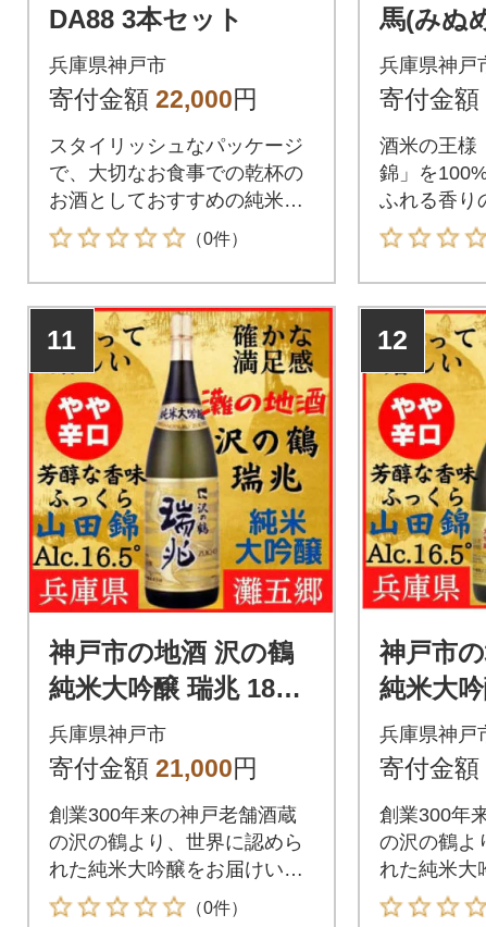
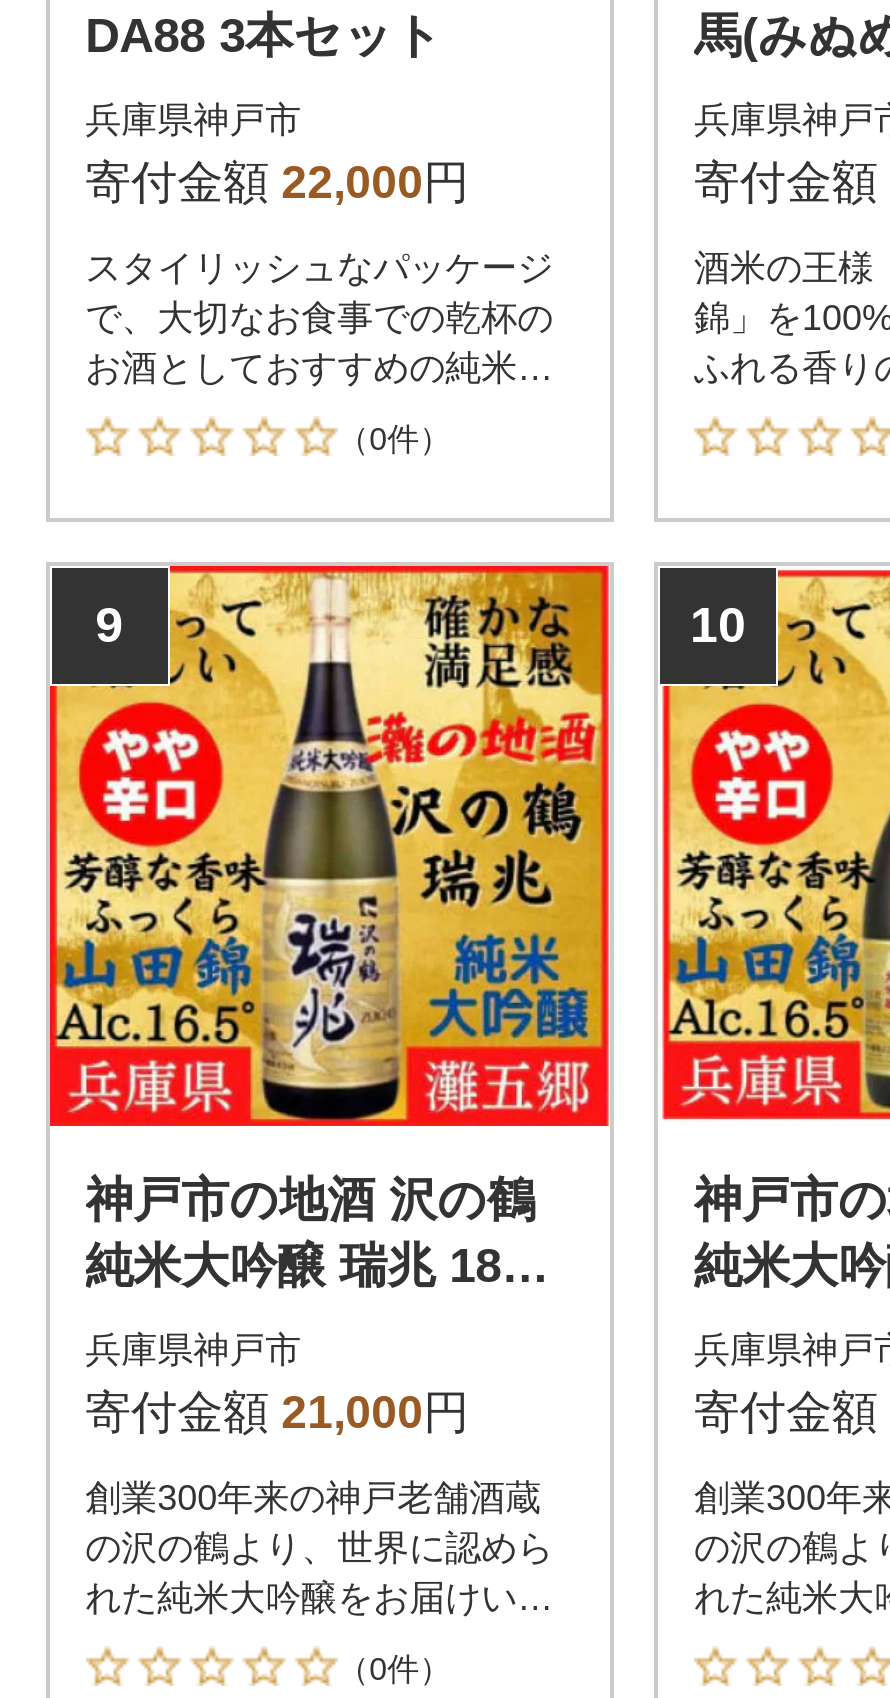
- 11
+ 9

- 12
+ 10
